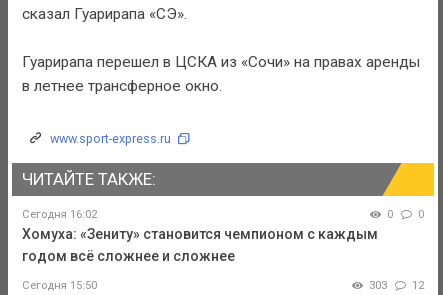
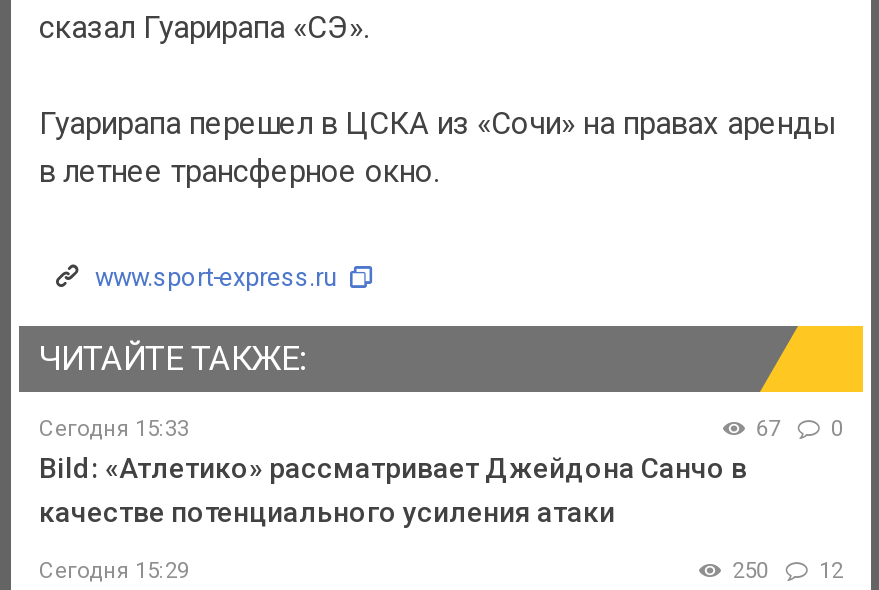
- Сегодня 16:02
+ Сегодня 15:33
+ 67

- 0
- Хомуха: «Зениту» становится чемпионом с каждым
- годом всё сложнее и сложнее
+ Bild: «Атлетико» рассматривает Джейдона Санчо в
+ качестве потенциального усиления атаки

- Сегодня 15:50
- 303
+ Сегодня 15:29
+ 250
